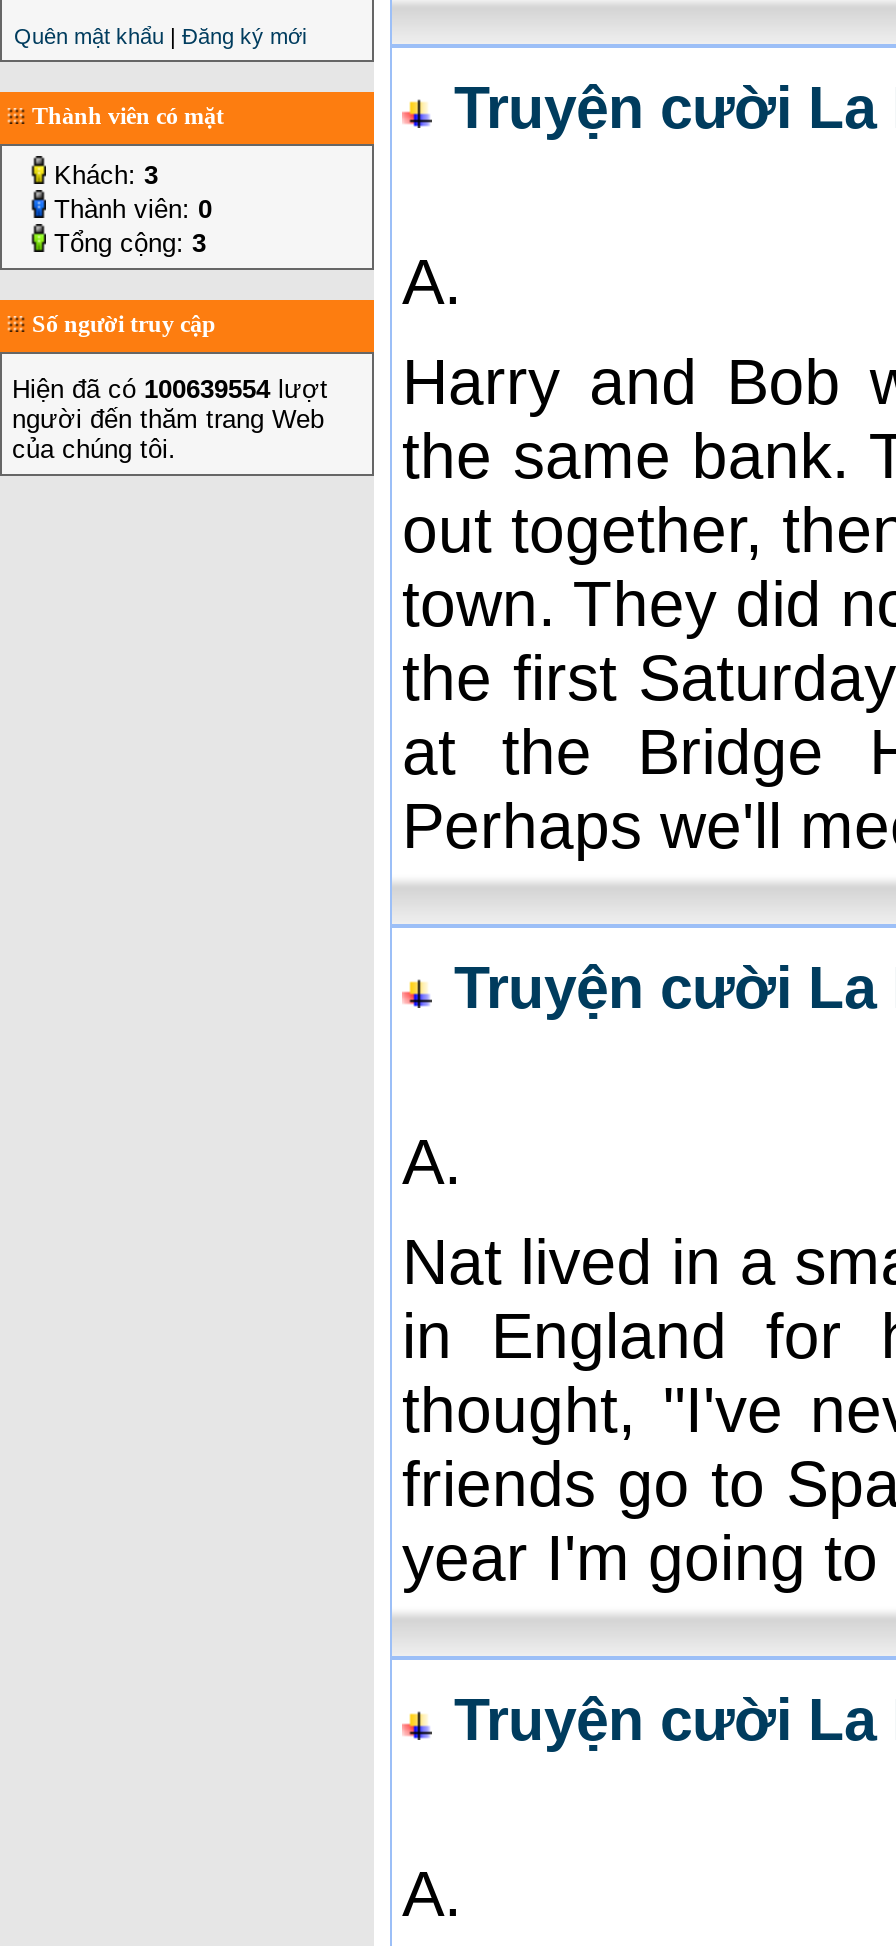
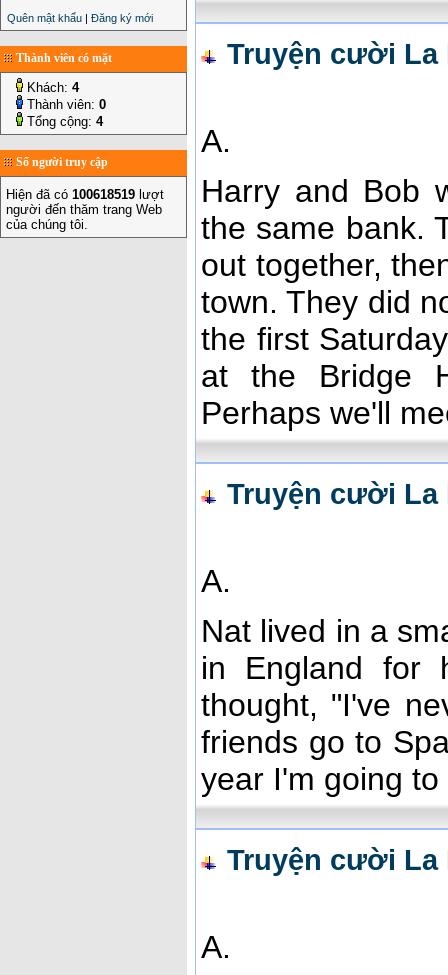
- Khách: 3
+ Khách: 4

- Tổng cộng: 3
+ Tổng cộng: 4

- Hiện đã có 100639554 lượt
+ Hiện đã có 100618519 lượt
